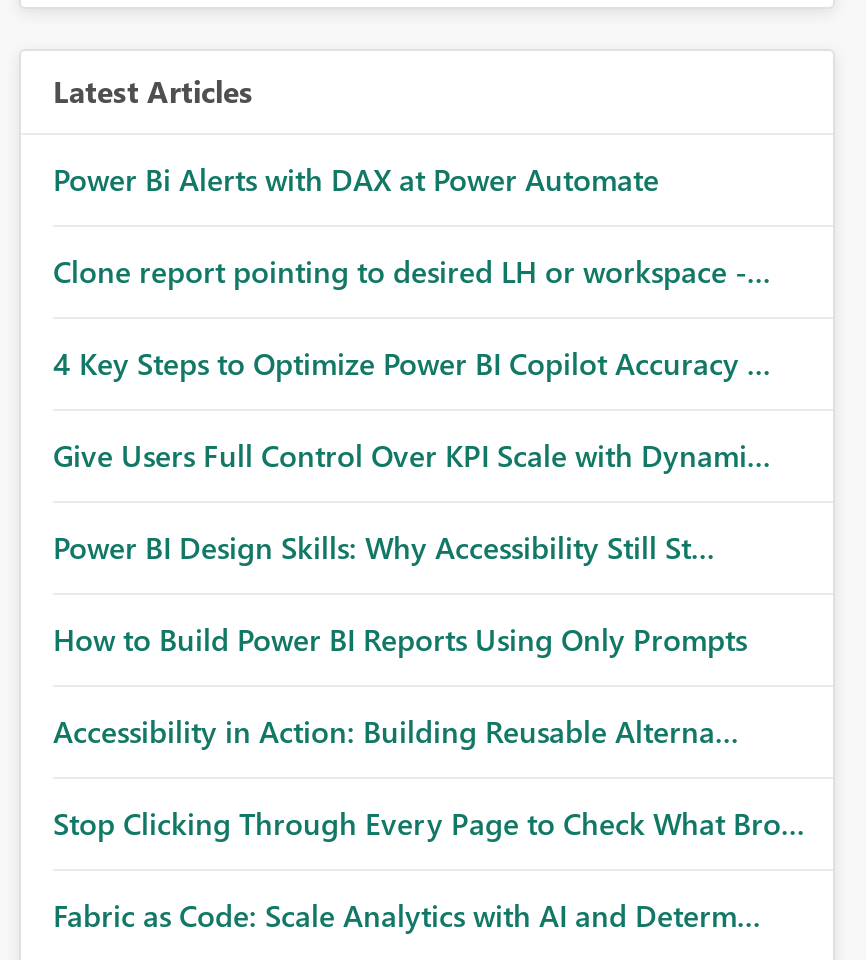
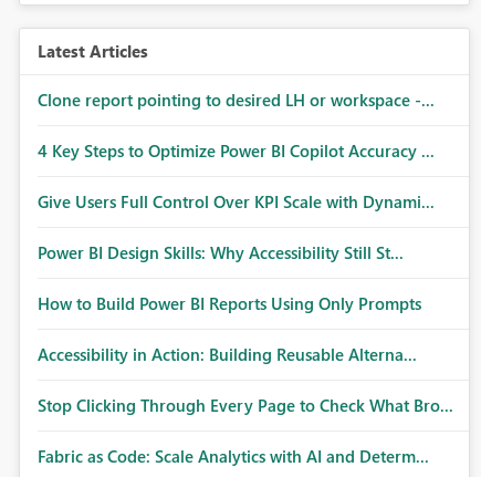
- Power Bi Alerts with DAX at Power Automate
